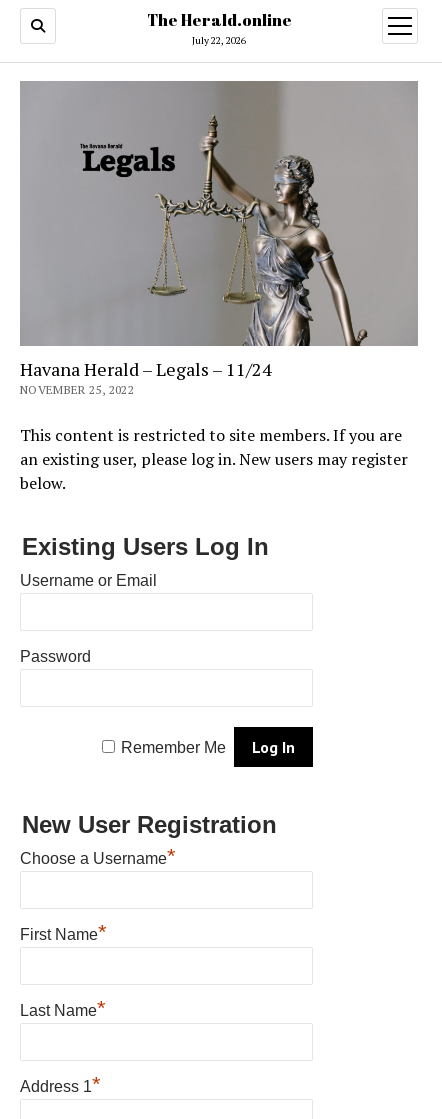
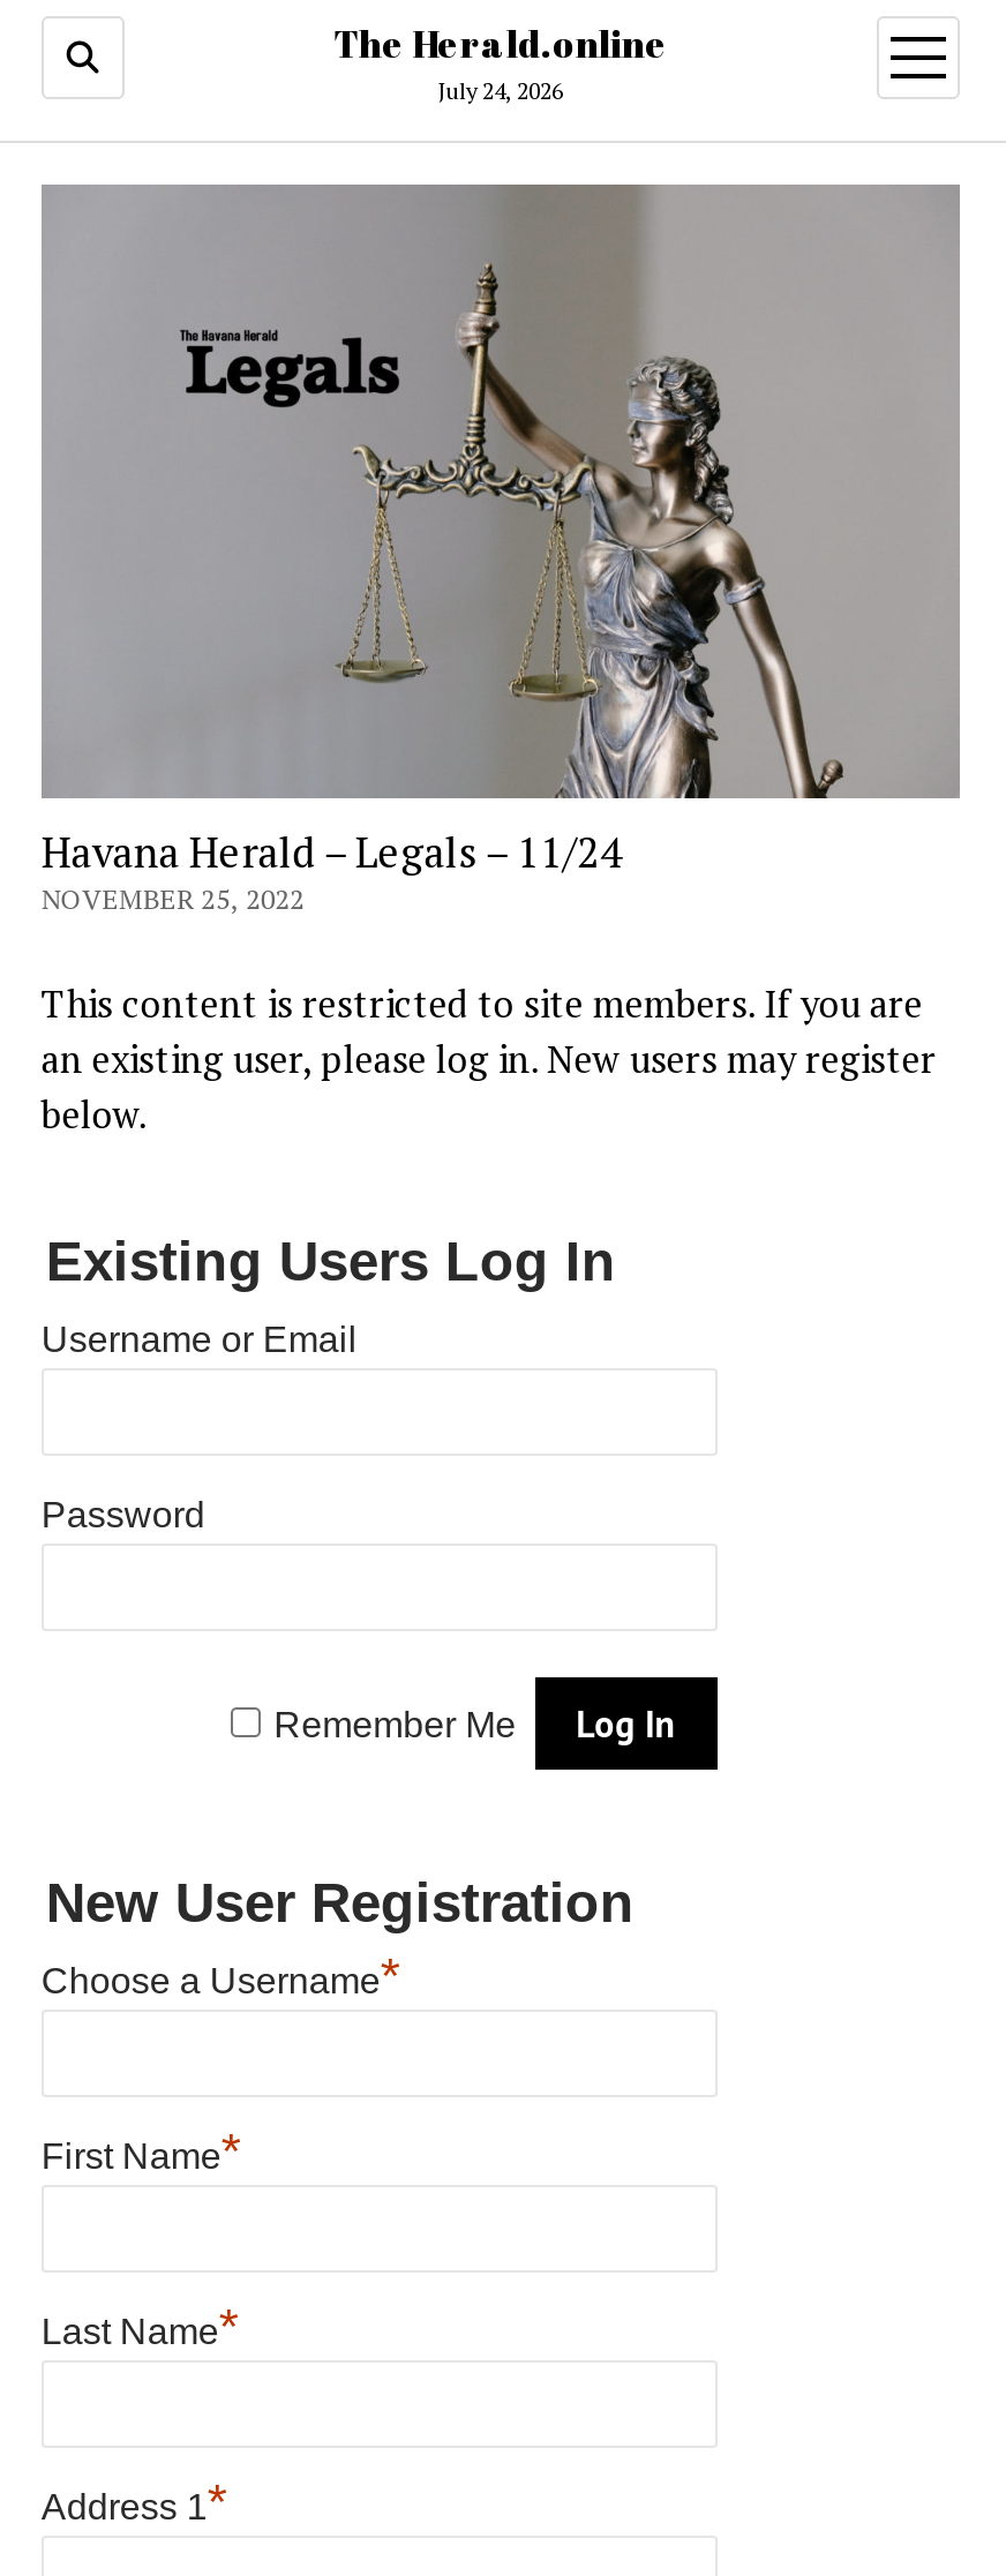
- July 22, 2026
+ July 24, 2026
